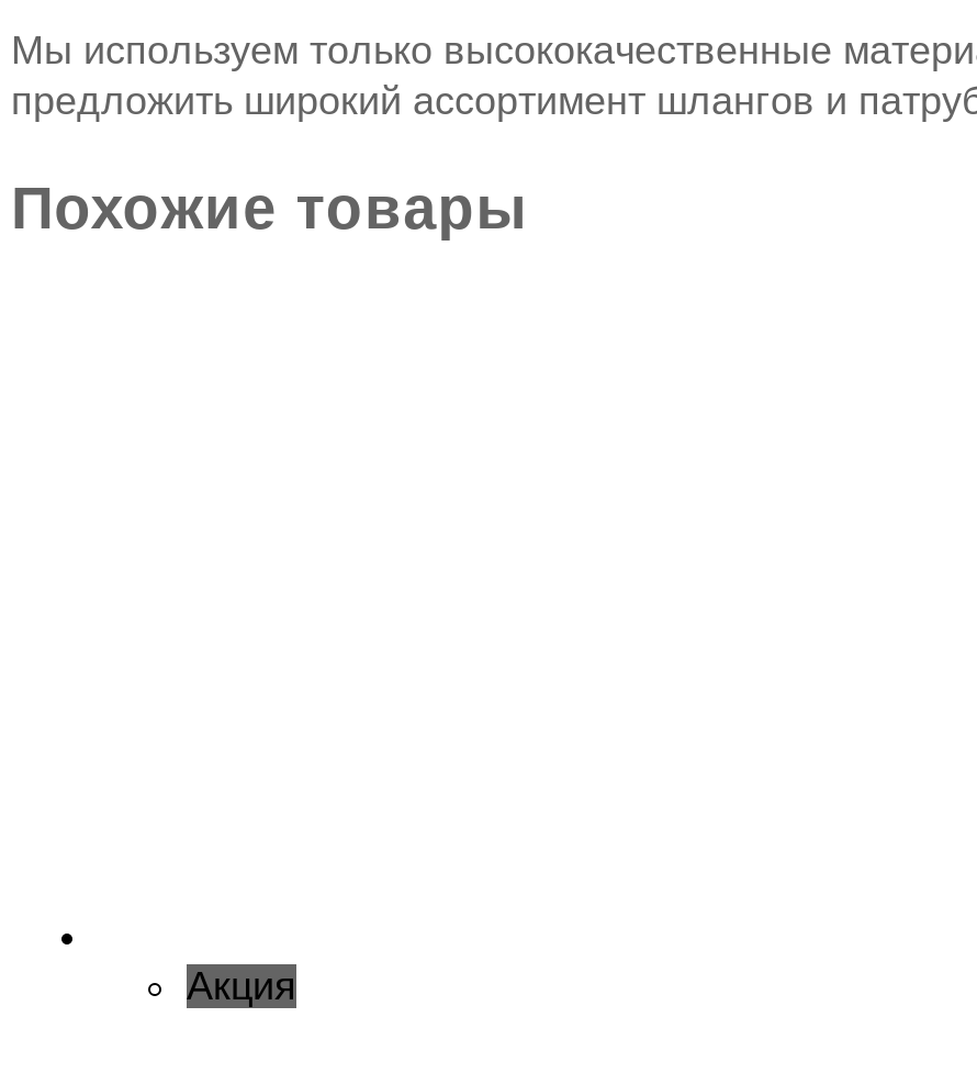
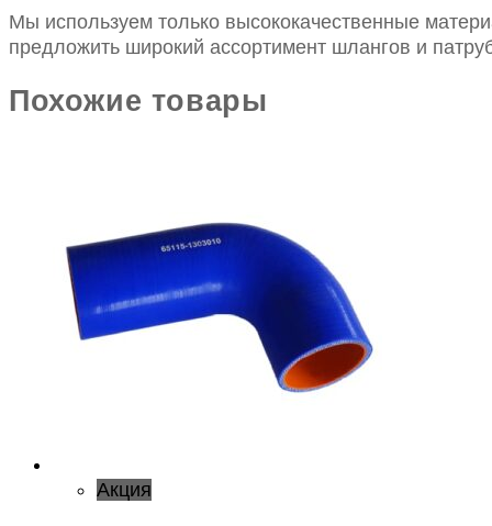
+ [image]
